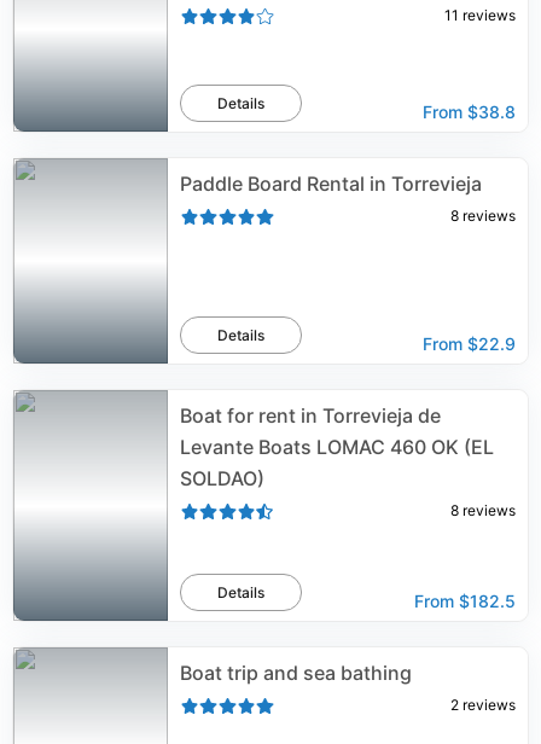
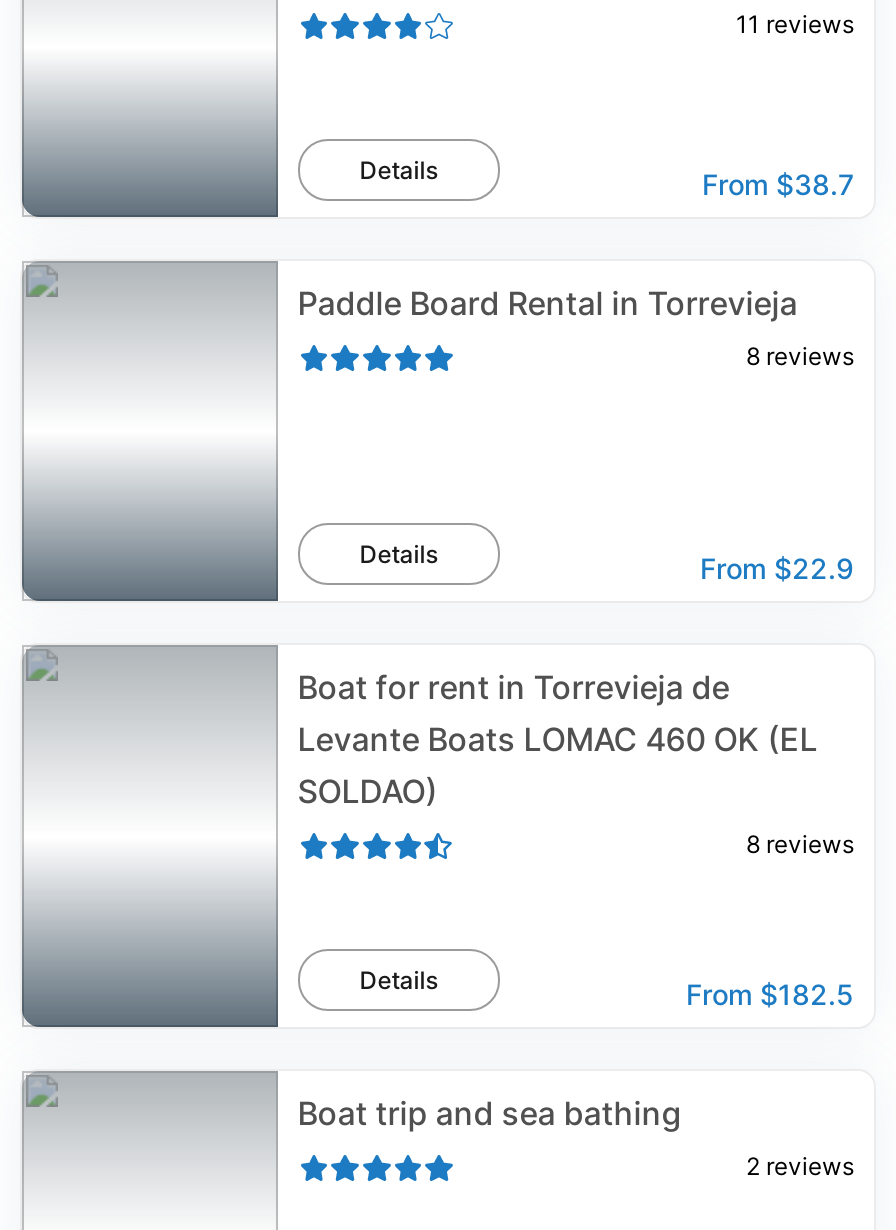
- From $38.8
+ From $38.7
